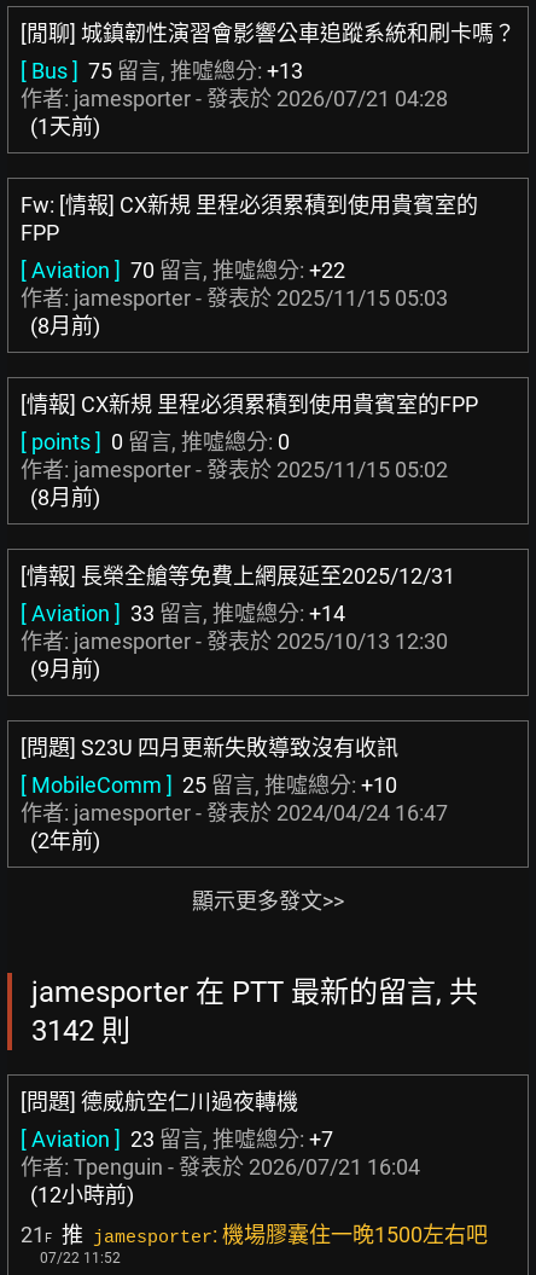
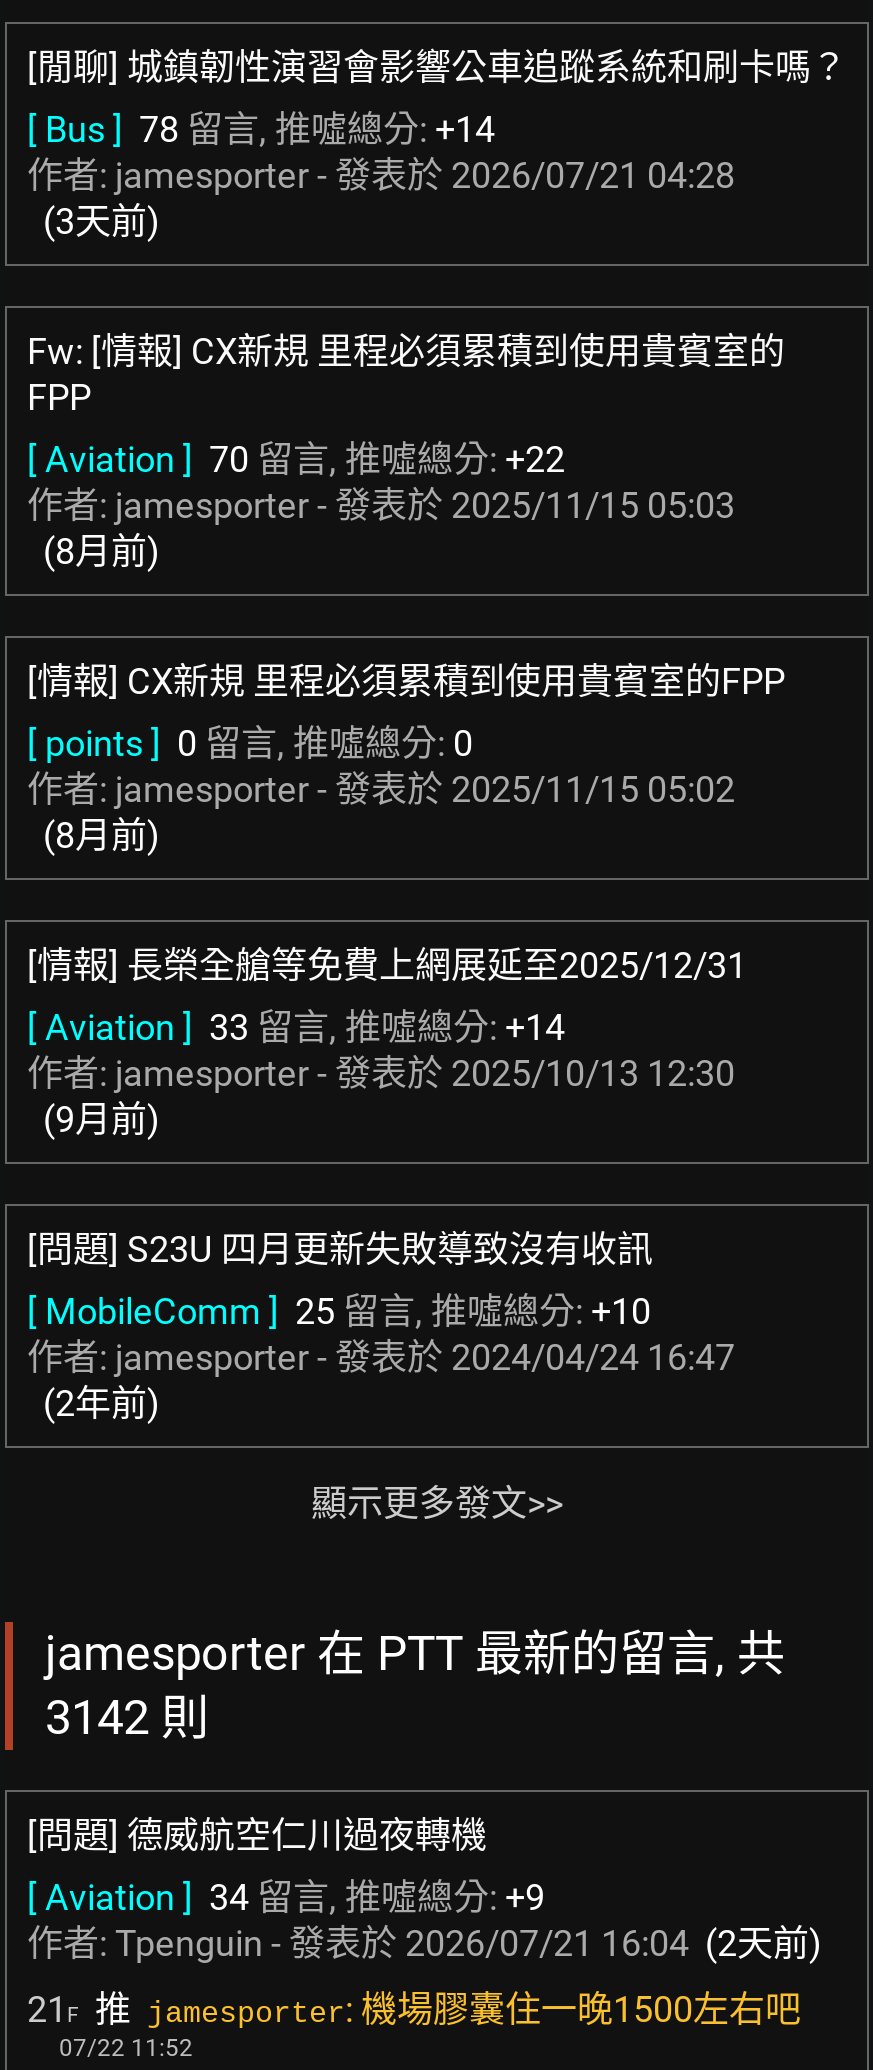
- [ Bus ] 75留言, 推噓總分: +13
+ [ Bus ] 78留言, 推噓總分: +14

- (1天前)
+ (3天前)

- [ Aviation ] 23留言, 推噓總分: +7
- 作者: Tpenguin - 發表於2026/07/21 16:04
- (12小時前)
+ [ Aviation ] 34留言, 推噓總分: +9
+ 作者: Tpenguin - 發表於2026/07/21 16:04 (2天前)
